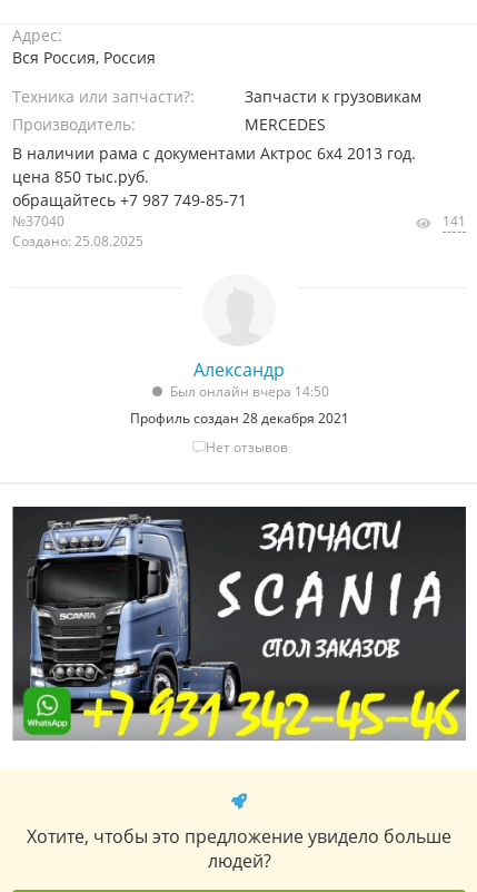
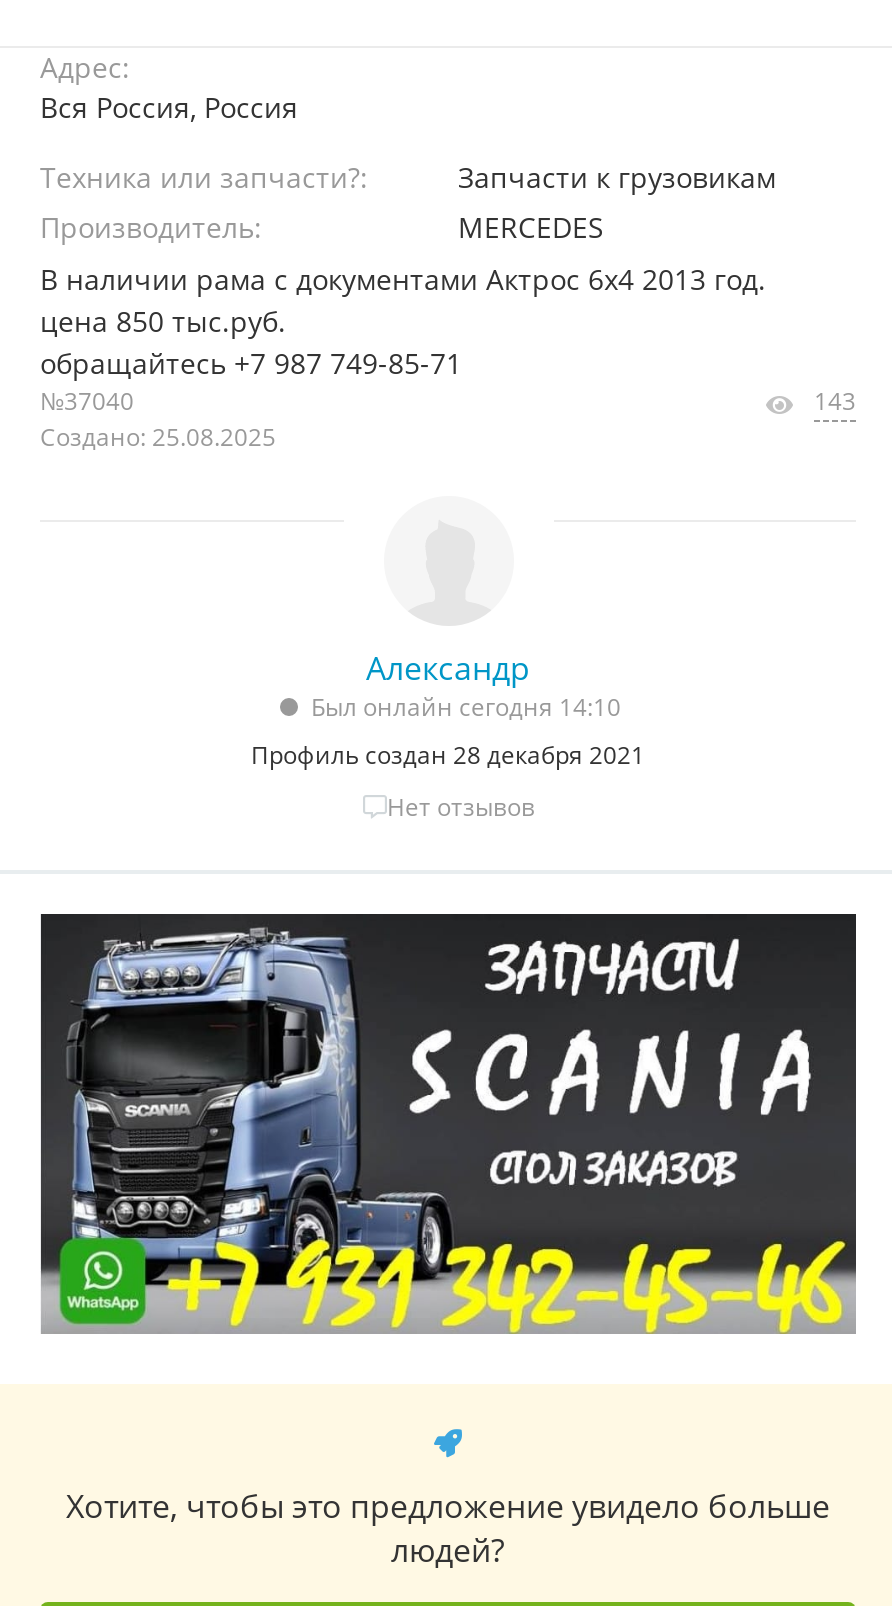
- 141
+ 143

- Был онлайн вчера 14:50
+ Был онлайн сегодня 14:10
